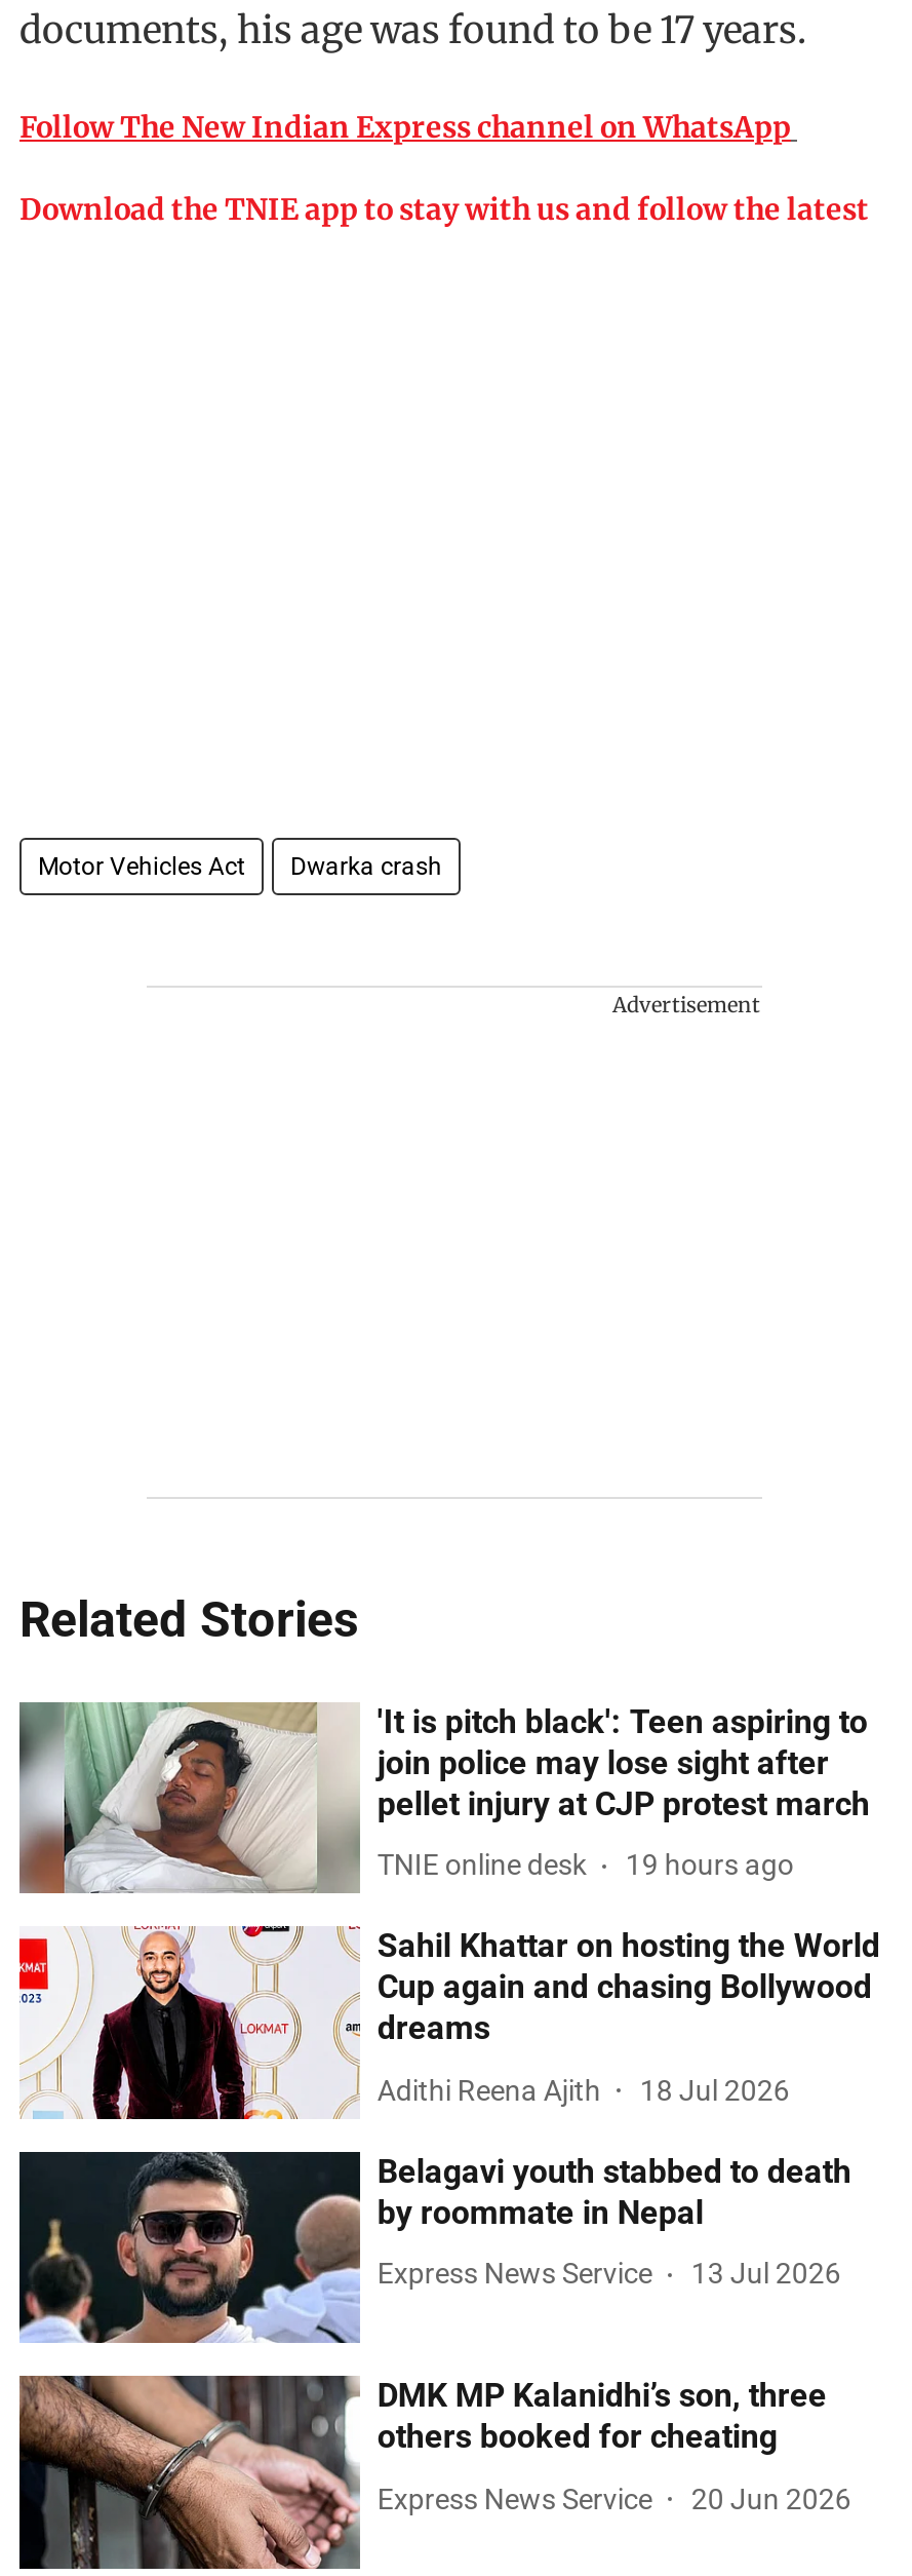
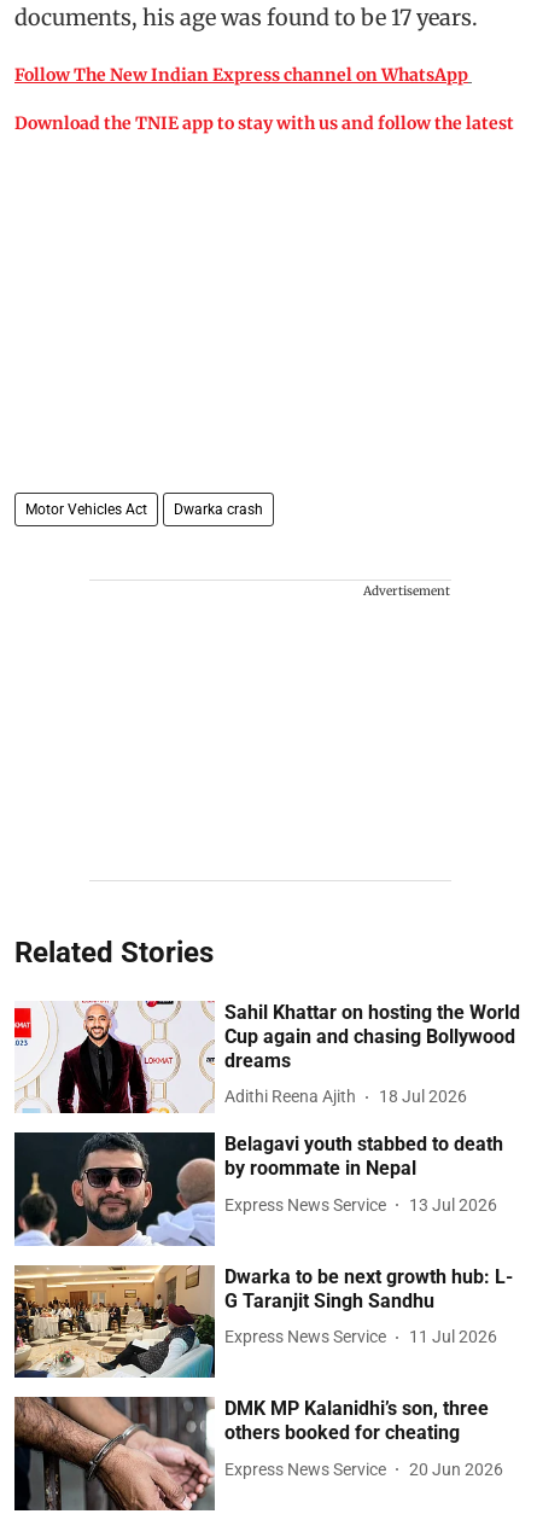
- [image]
- 'It is pitch black': Teen aspiring to
- join police may lose sight after
- pellet injury at CJP protest march
- TNIE online desk
- 19 hours ago

moved up: [image] | Sahil Khattar on hosting the World | Cup again and chasing Bollywood | ... | Express News Service | 13 Jul 2026

+ [image]
+ Dwarka to be next growth hub: L-
+ G Taranjit Singh Sandhu
+ Express News Service
+ 11 Jul 2026
